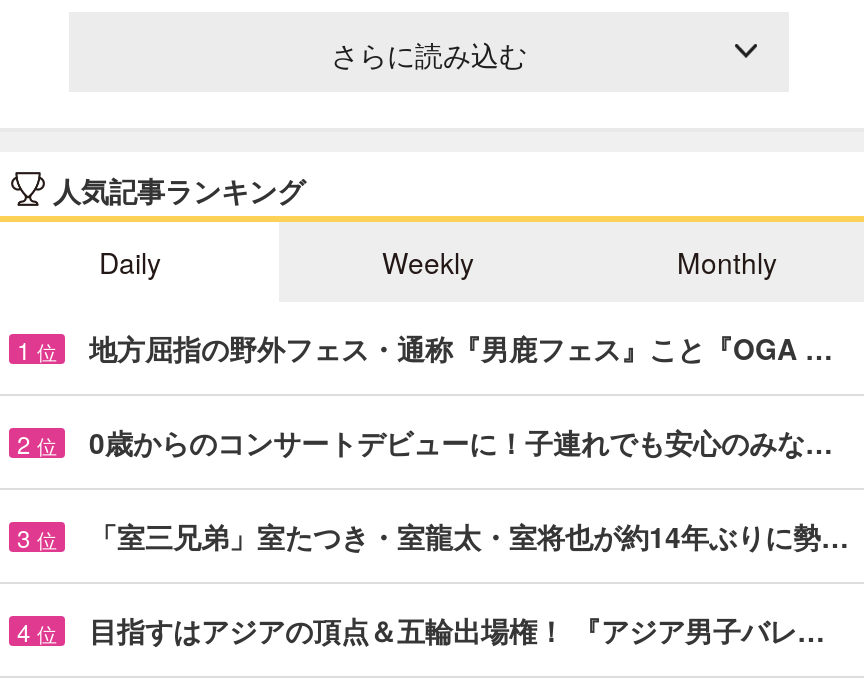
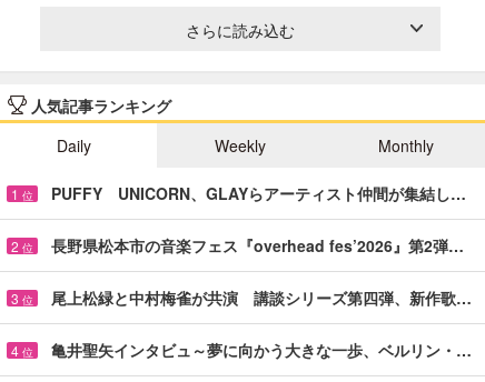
- 地方屈指の野外フェス・通称『男鹿フェス』こと『OGA …
+ PUFFY UNICORN、GLAYらアーティスト仲間が集結し…

- 0歳からのコンサートデビューに！子連れでも安心のみな…
+ 長野県松本市の音楽フェス『overhead fes’2026』第2弾…

- 「室三兄弟」室たつき・室龍太・室将也が約14年ぶりに勢…
+ 尾上松緑と中村梅雀が共演 講談シリーズ第四弾、新作歌…

- 目指すはアジアの頂点＆五輪出場権！ 『アジア男子バレ…
+ 亀井聖矢インタビュ～夢に向かう大きな一歩、ベルリン・…
